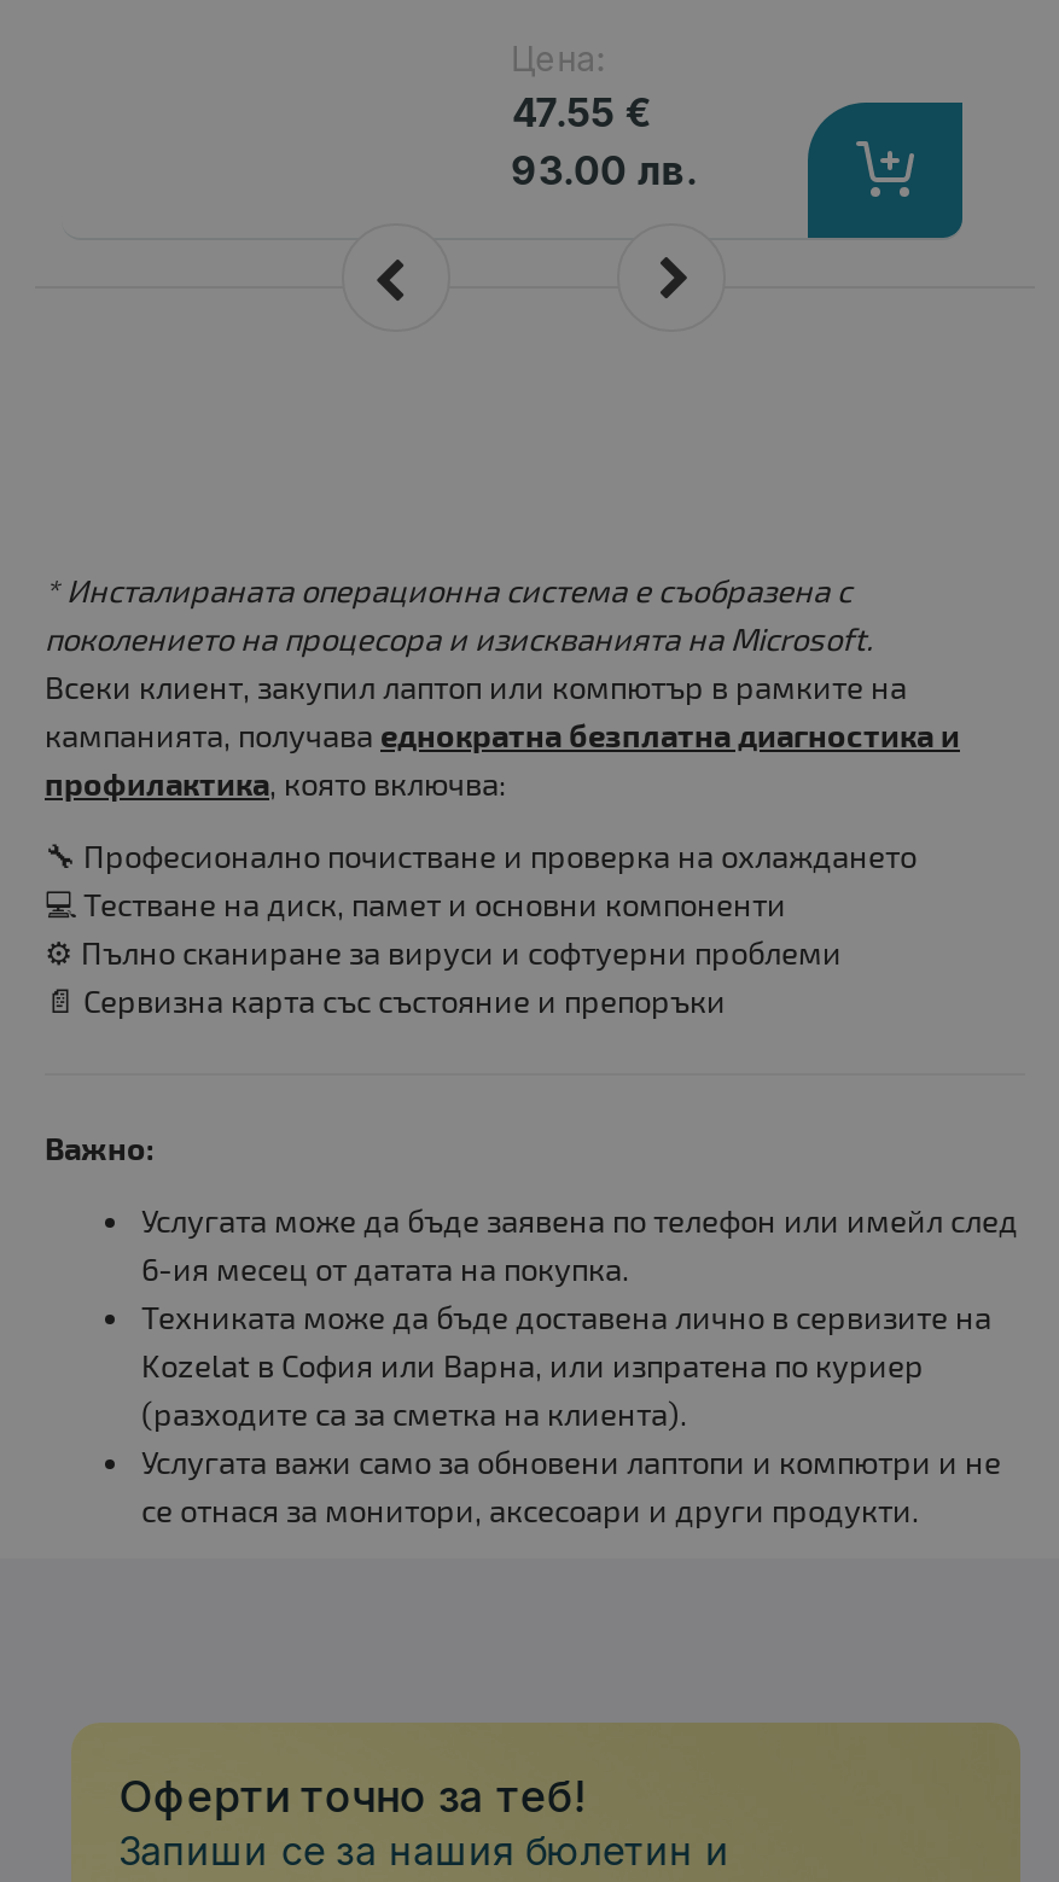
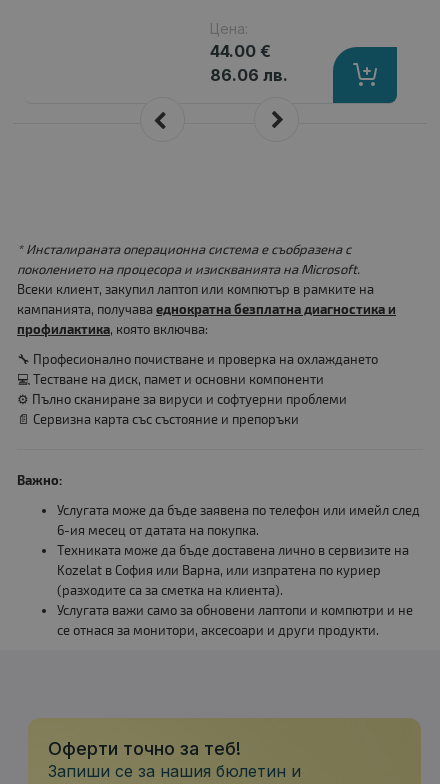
- 47.55 €
+ 44.00 €

- 93.00 лв.
+ 86.06 лв.
